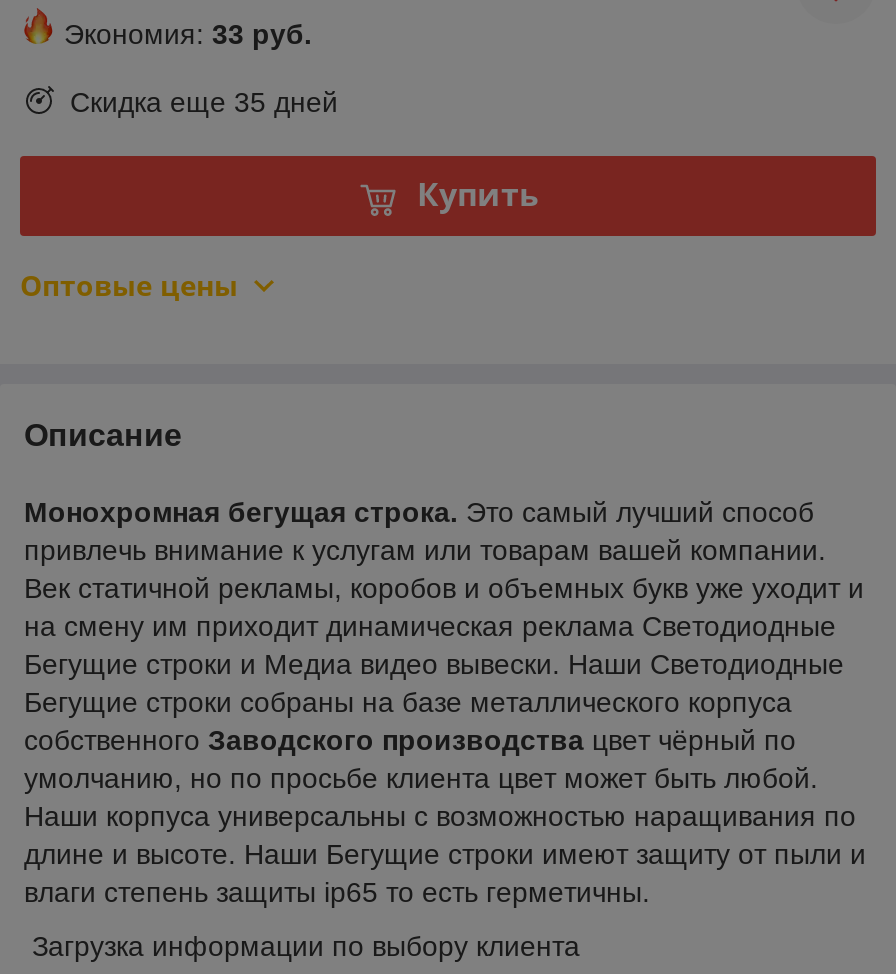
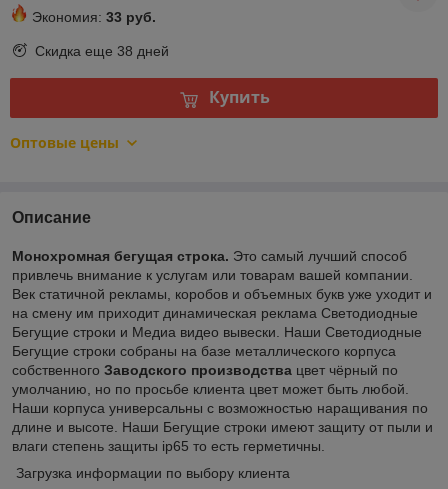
- Скидка еще 35 дней
+ Скидка еще 38 дней
